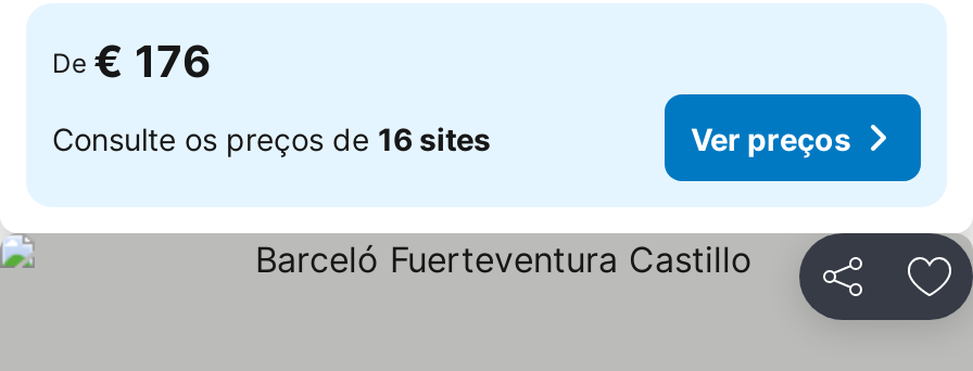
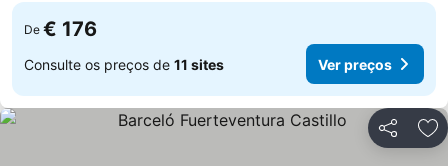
- Consulte os preços de 16 sites
+ Consulte os preços de 11 sites
